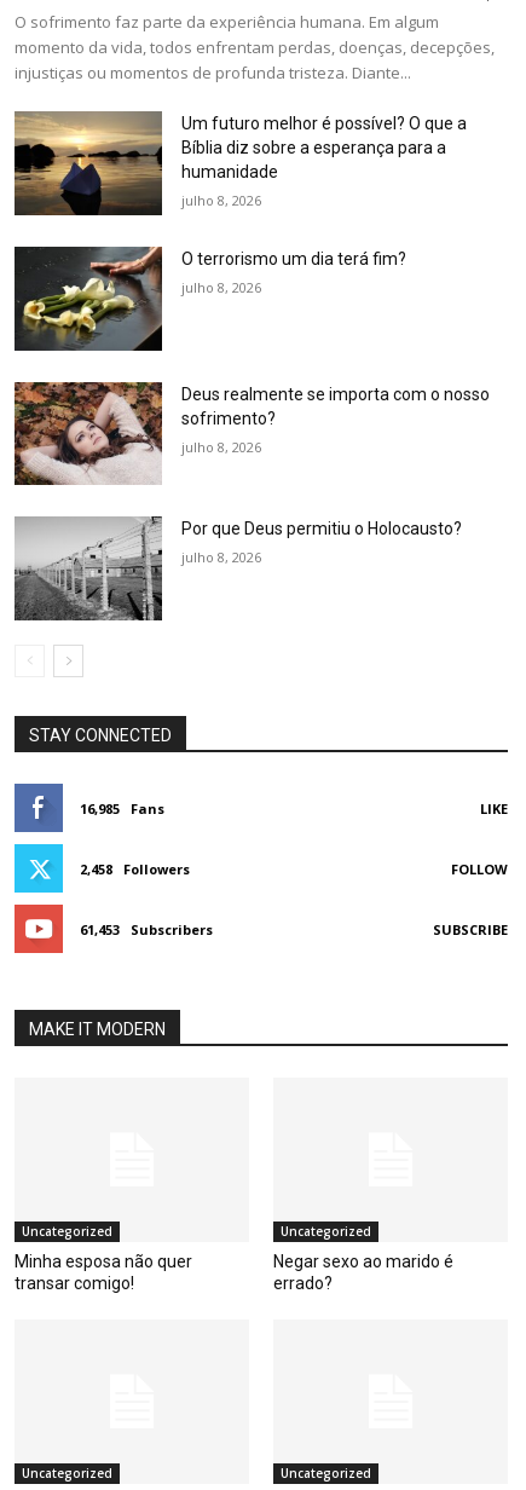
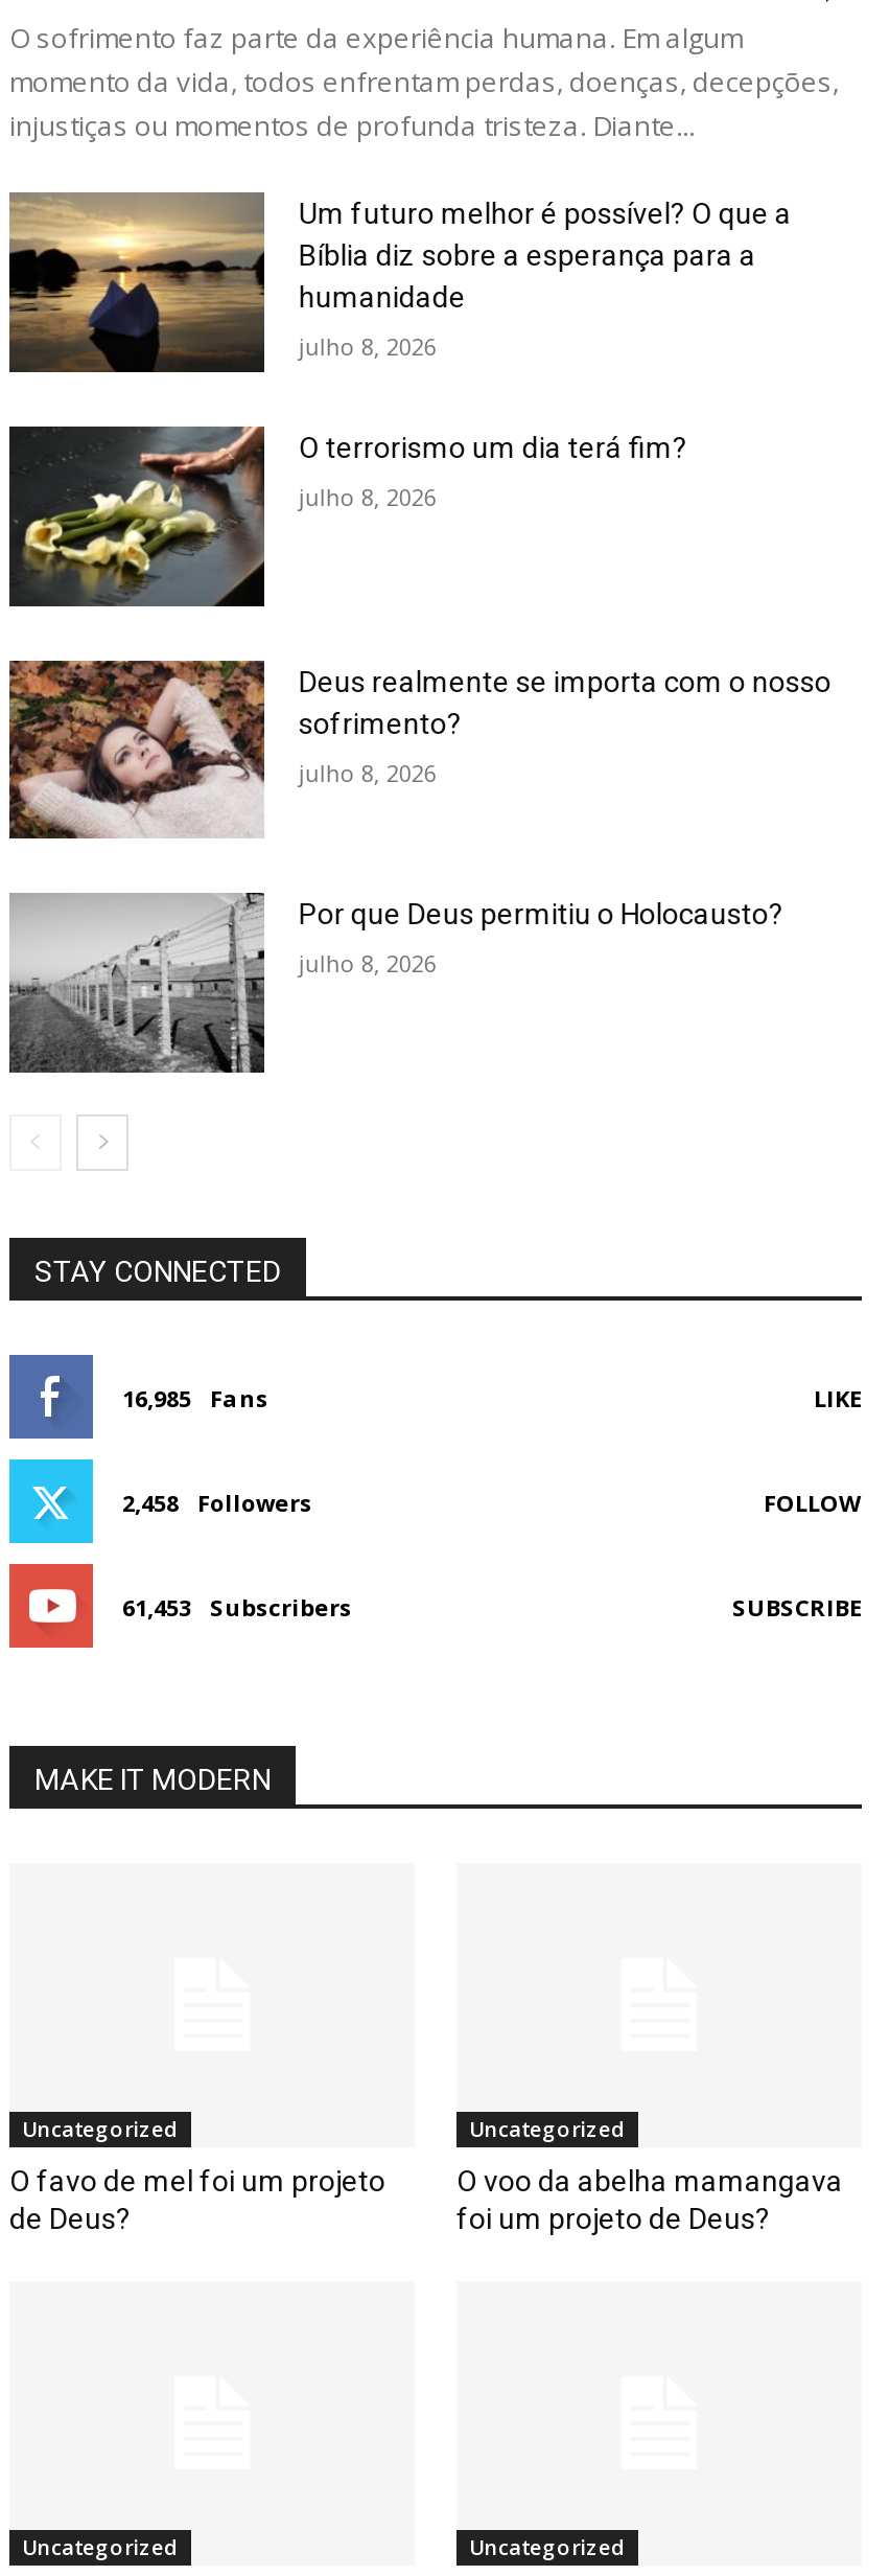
- Minha esposa não quer
- transar comigo!
+ O favo de mel foi um projeto
+ de Deus?

- Negar sexo ao marido é
- errado?
+ O voo da abelha mamangava
+ foi um projeto de Deus?
